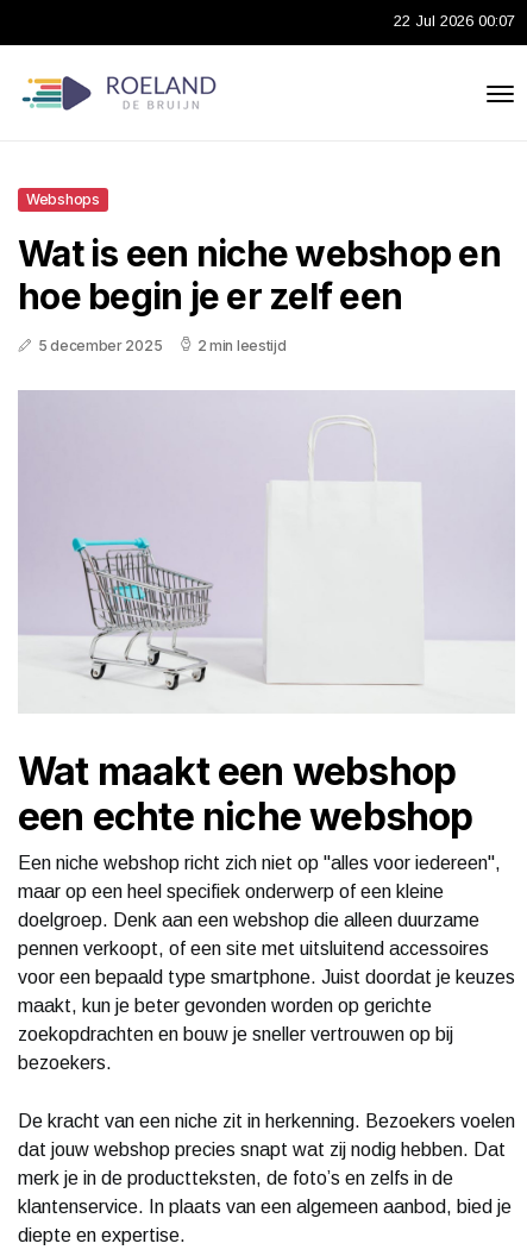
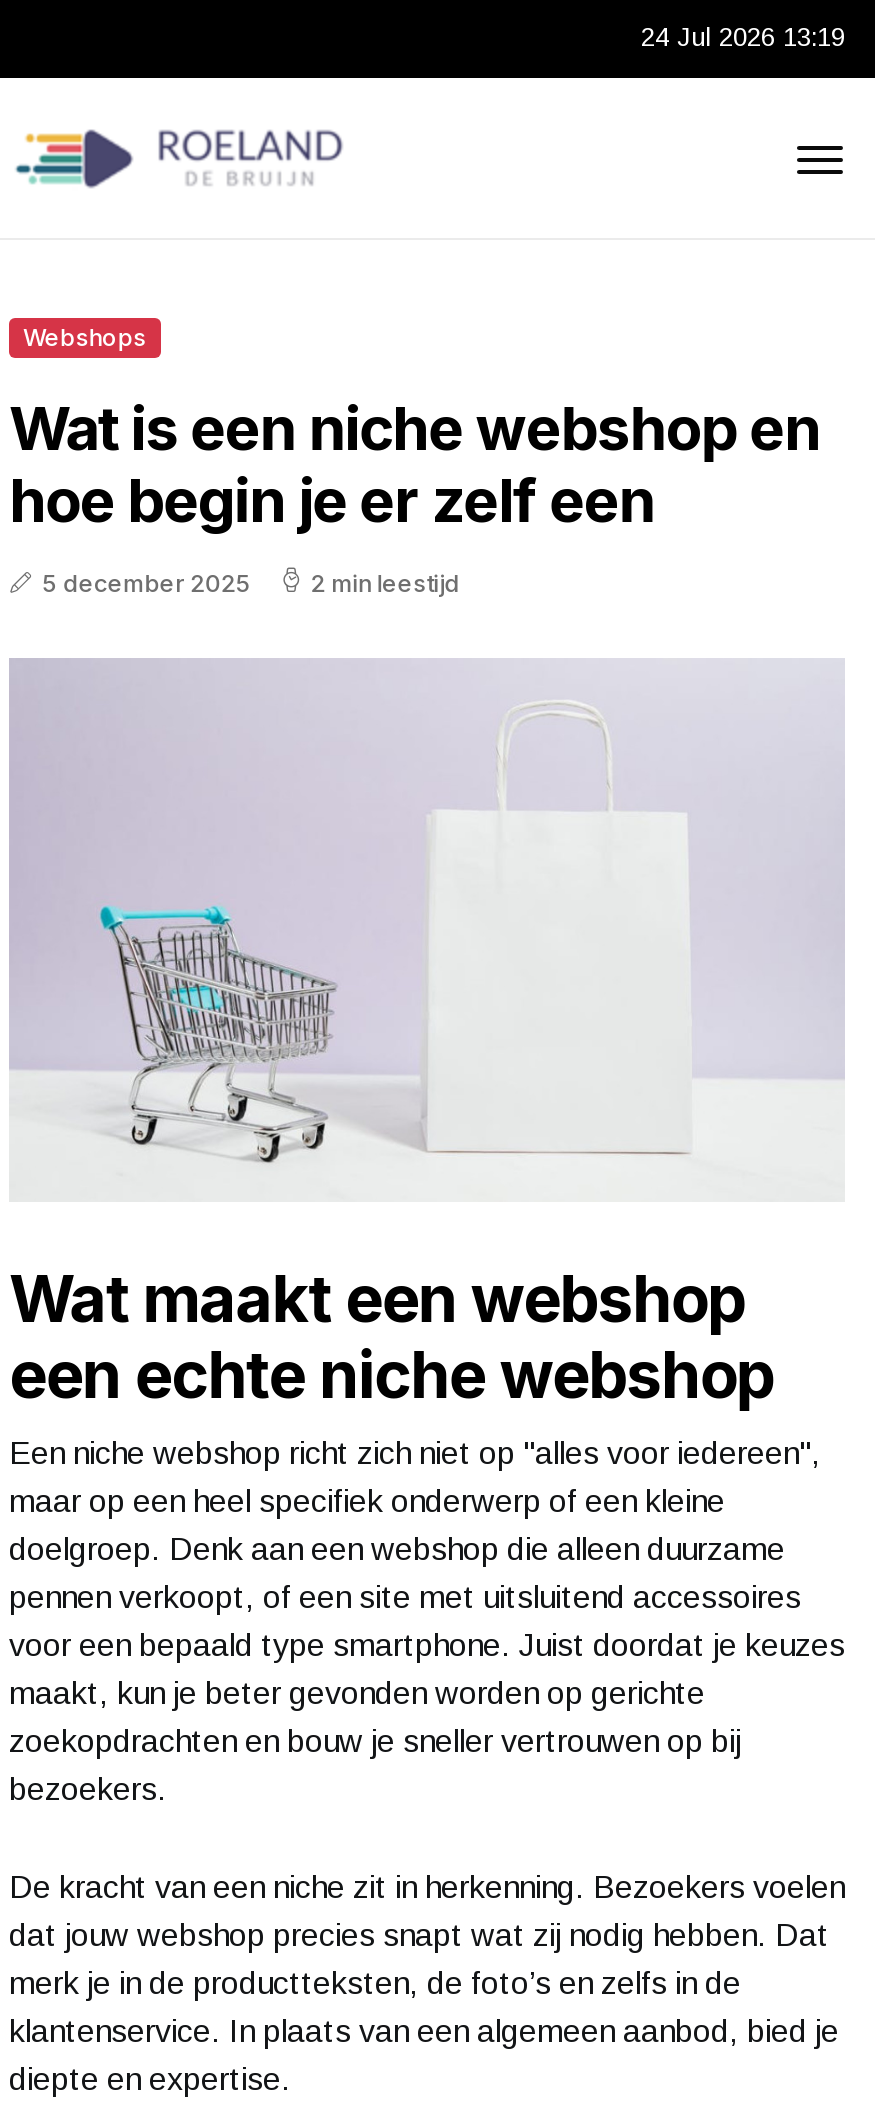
- 22 Jul 2026 00:07
+ 24 Jul 2026 13:19
